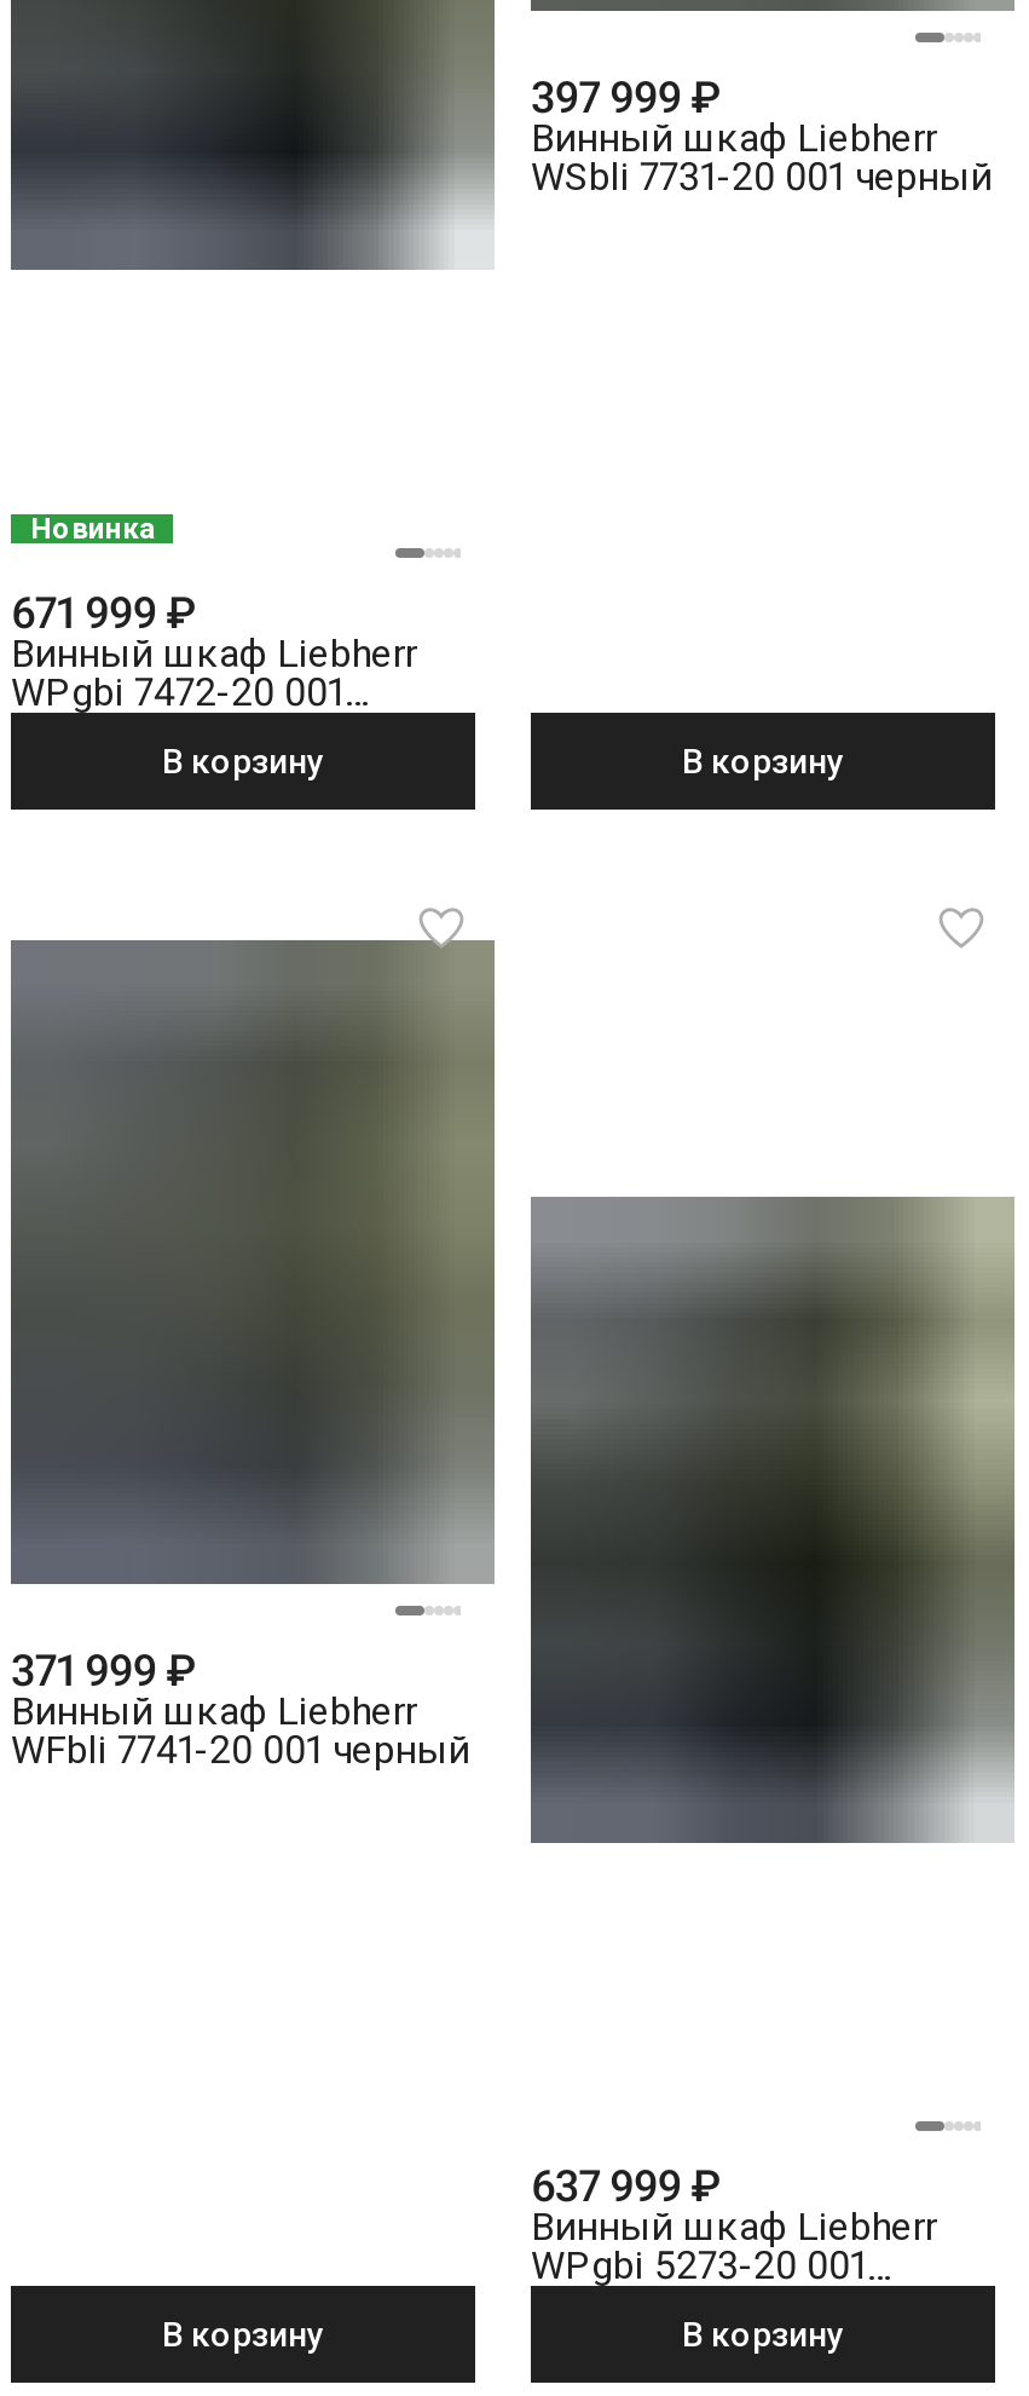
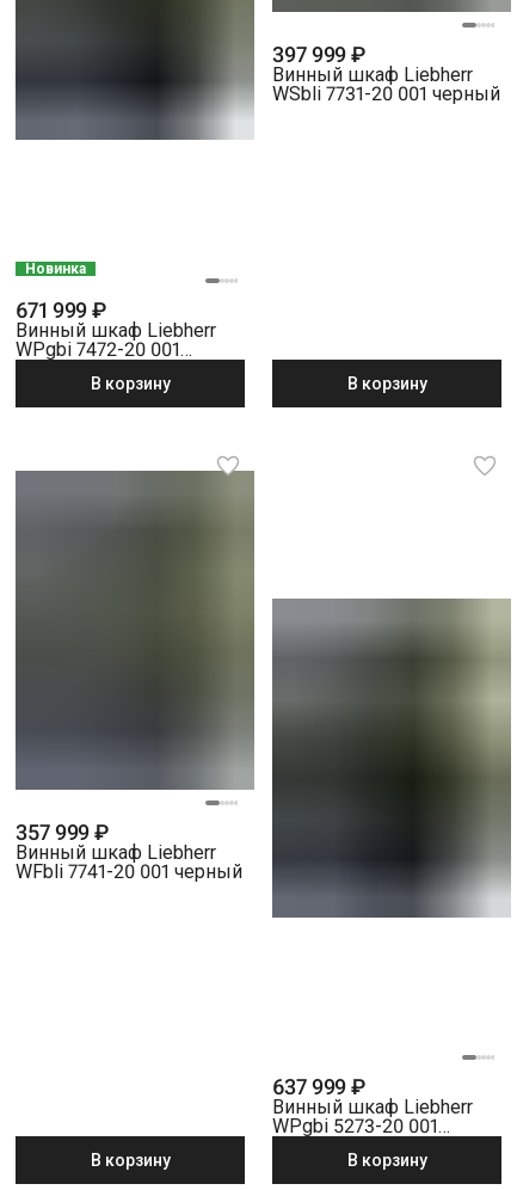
- 371 999 ₽
+ 357 999 ₽
